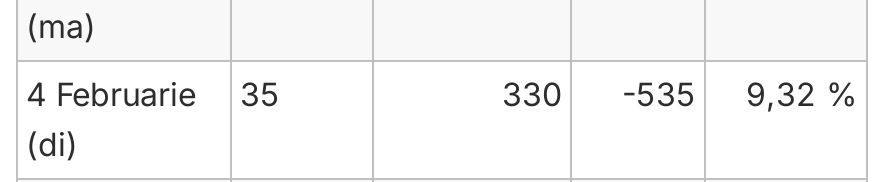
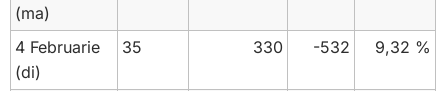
- 330 -535 9,32 %
+ 330 -532 9,32 %
